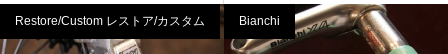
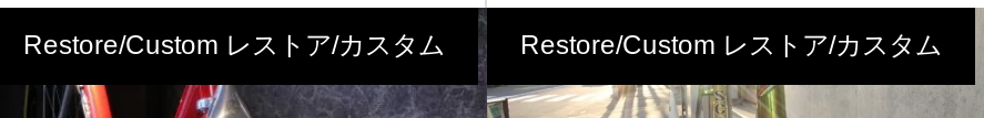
- Bianchi
+ Restore/Custom レストア/カスタム
